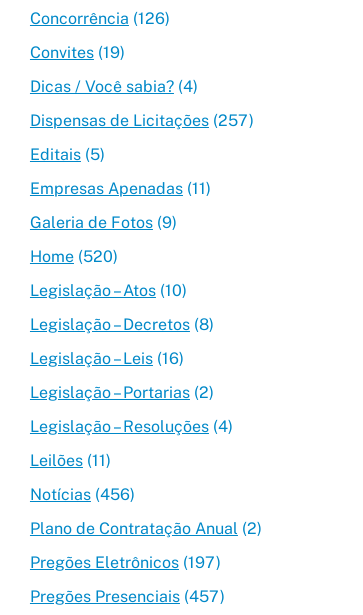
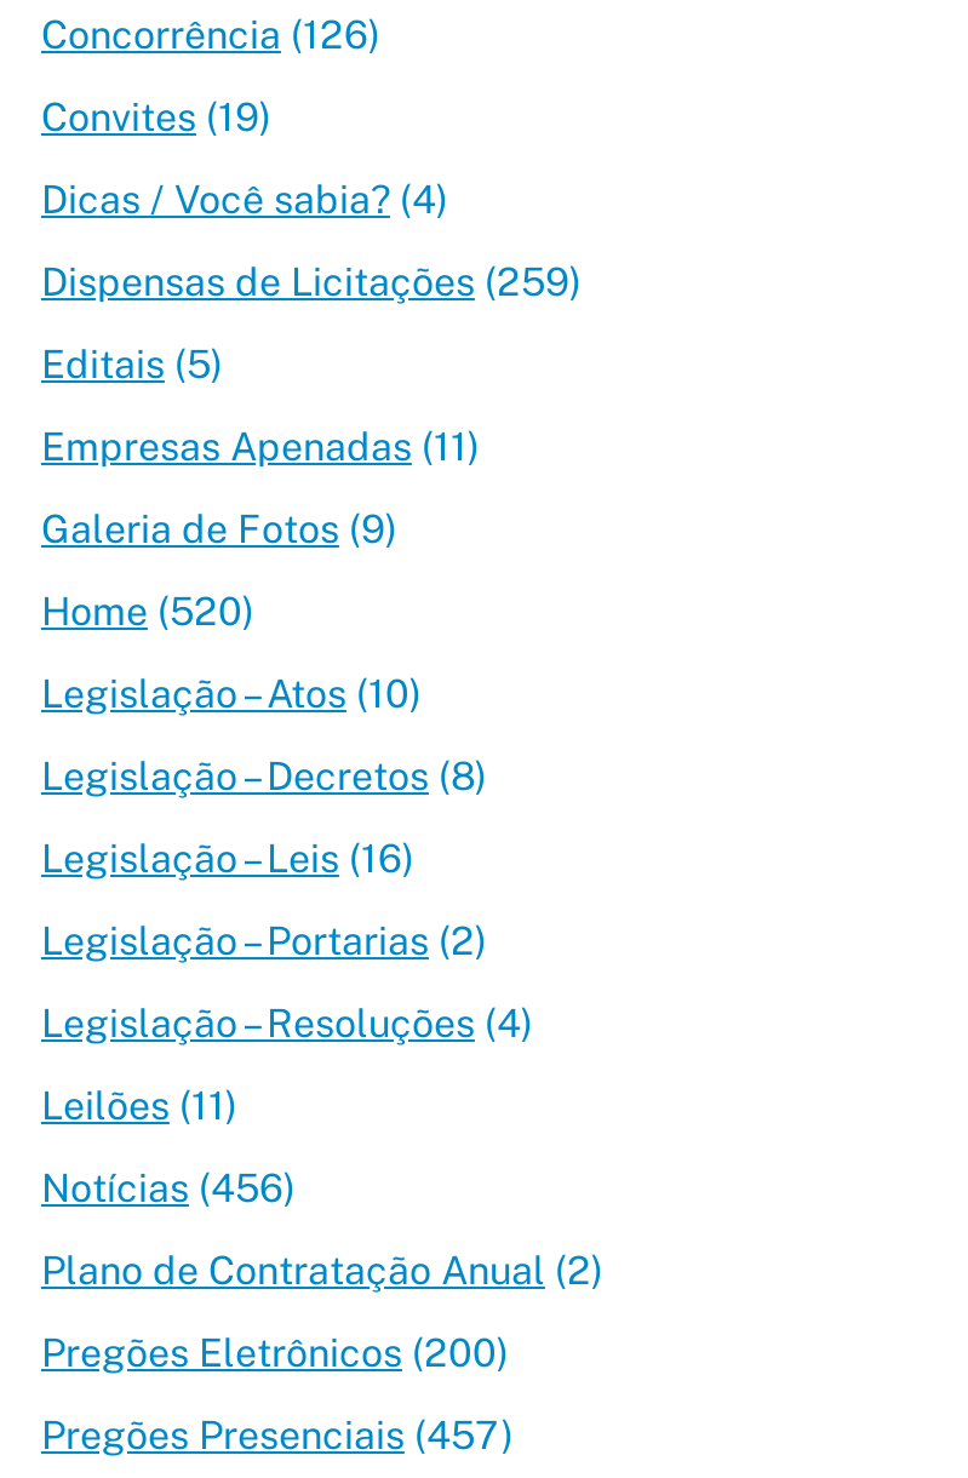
- Dispensas de Licitações (257)
+ Dispensas de Licitações (259)

- Pregões Eletrônicos (197)
+ Pregões Eletrônicos (200)
